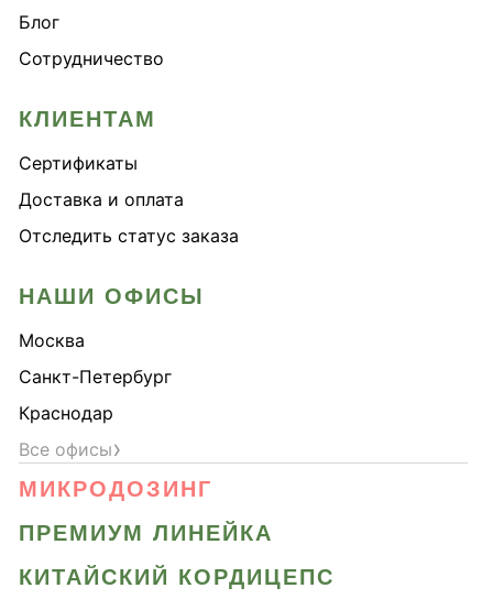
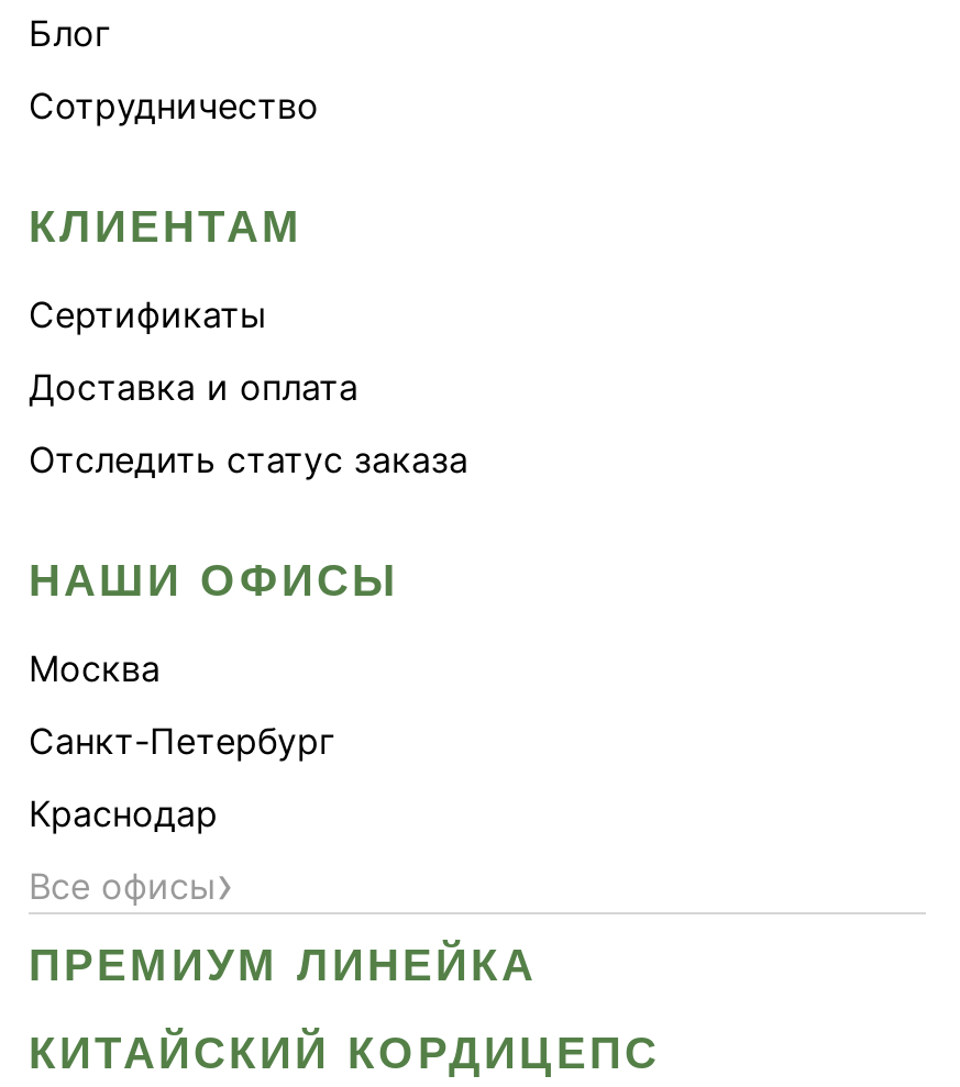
- МИКРОДОЗИНГ
